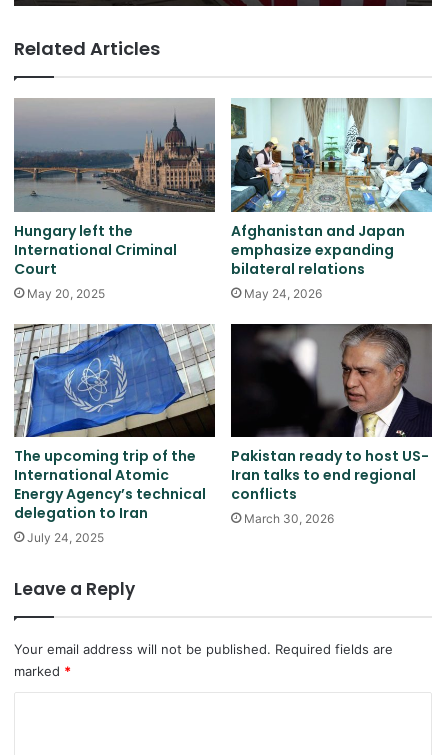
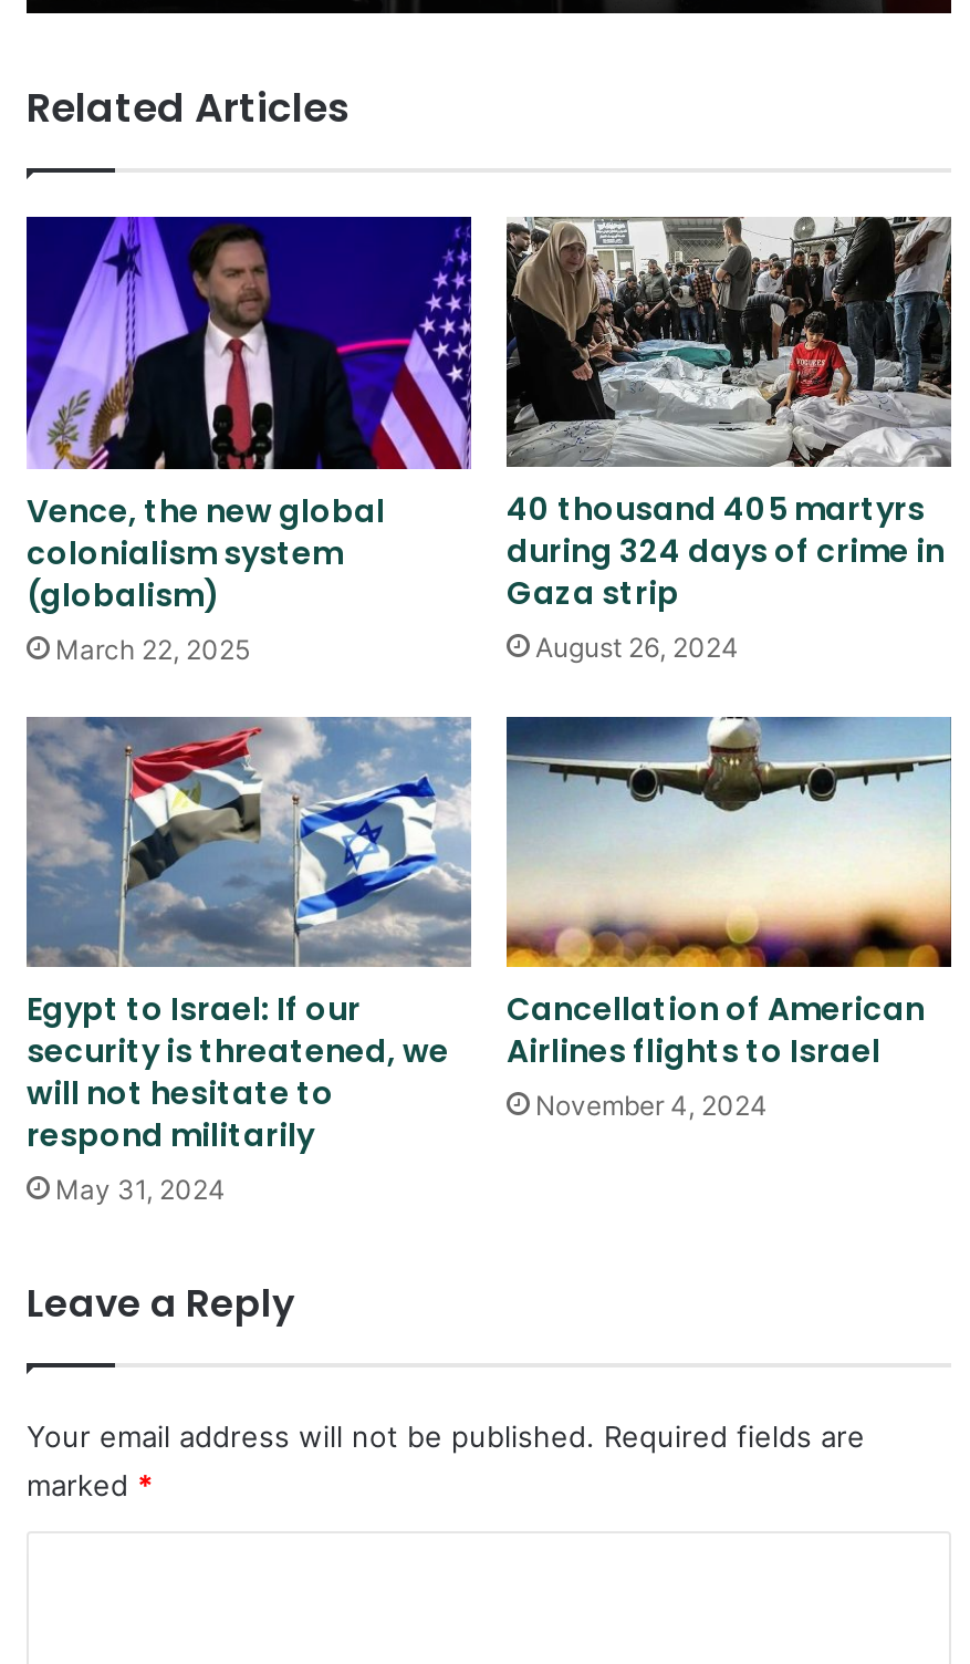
- [image]
- Hungary left the
- International Criminal
- Court
- May 20, 2025
+ [image]
+ Vence, the new global
+ colonialism system
+ (globalism)
+ March 22, 2025

- [image]
- Afghanistan and Japan
- emphasize expanding
- bilateral relations
- May 24, 2026
+ [image]
+ 40 thousand 405 martyrs
+ during 324 days of crime in
+ Gaza strip
+ August 26, 2024

- [image]
- The upcoming trip of the
- International Atomic
- Energy Agency’s technical
- delegation to Iran
- July 24, 2025
+ [image]
+ Egypt to Israel: If our
+ security is threatened, we
+ will not hesitate to
+ respond militarily
+ May 31, 2024

- [image]
- Pakistan ready to host US-
- Iran talks to end regional
- conflicts
- March 30, 2026
+ [image]
+ Cancellation of American
+ Airlines flights to Israel
+ November 4, 2024
